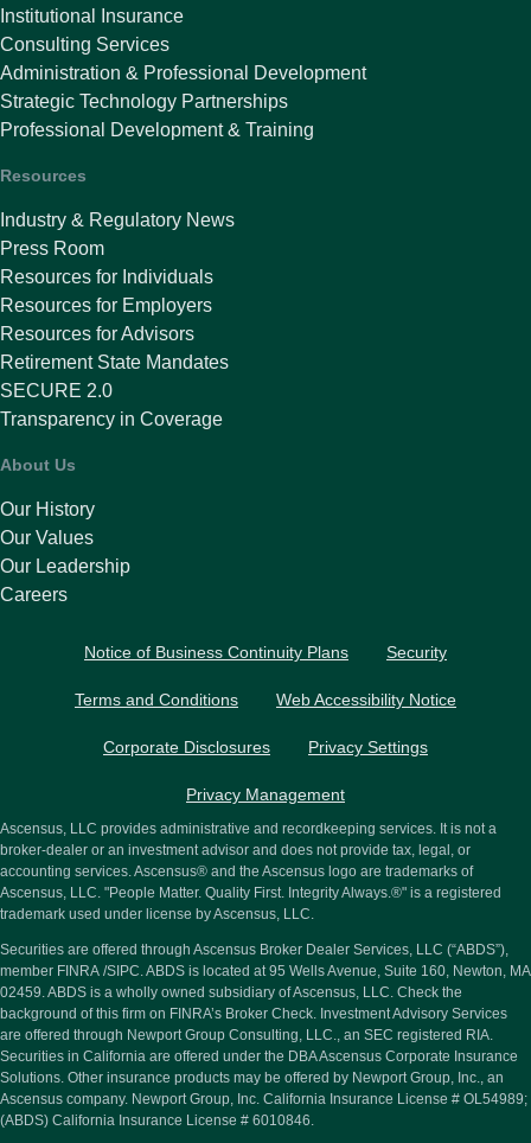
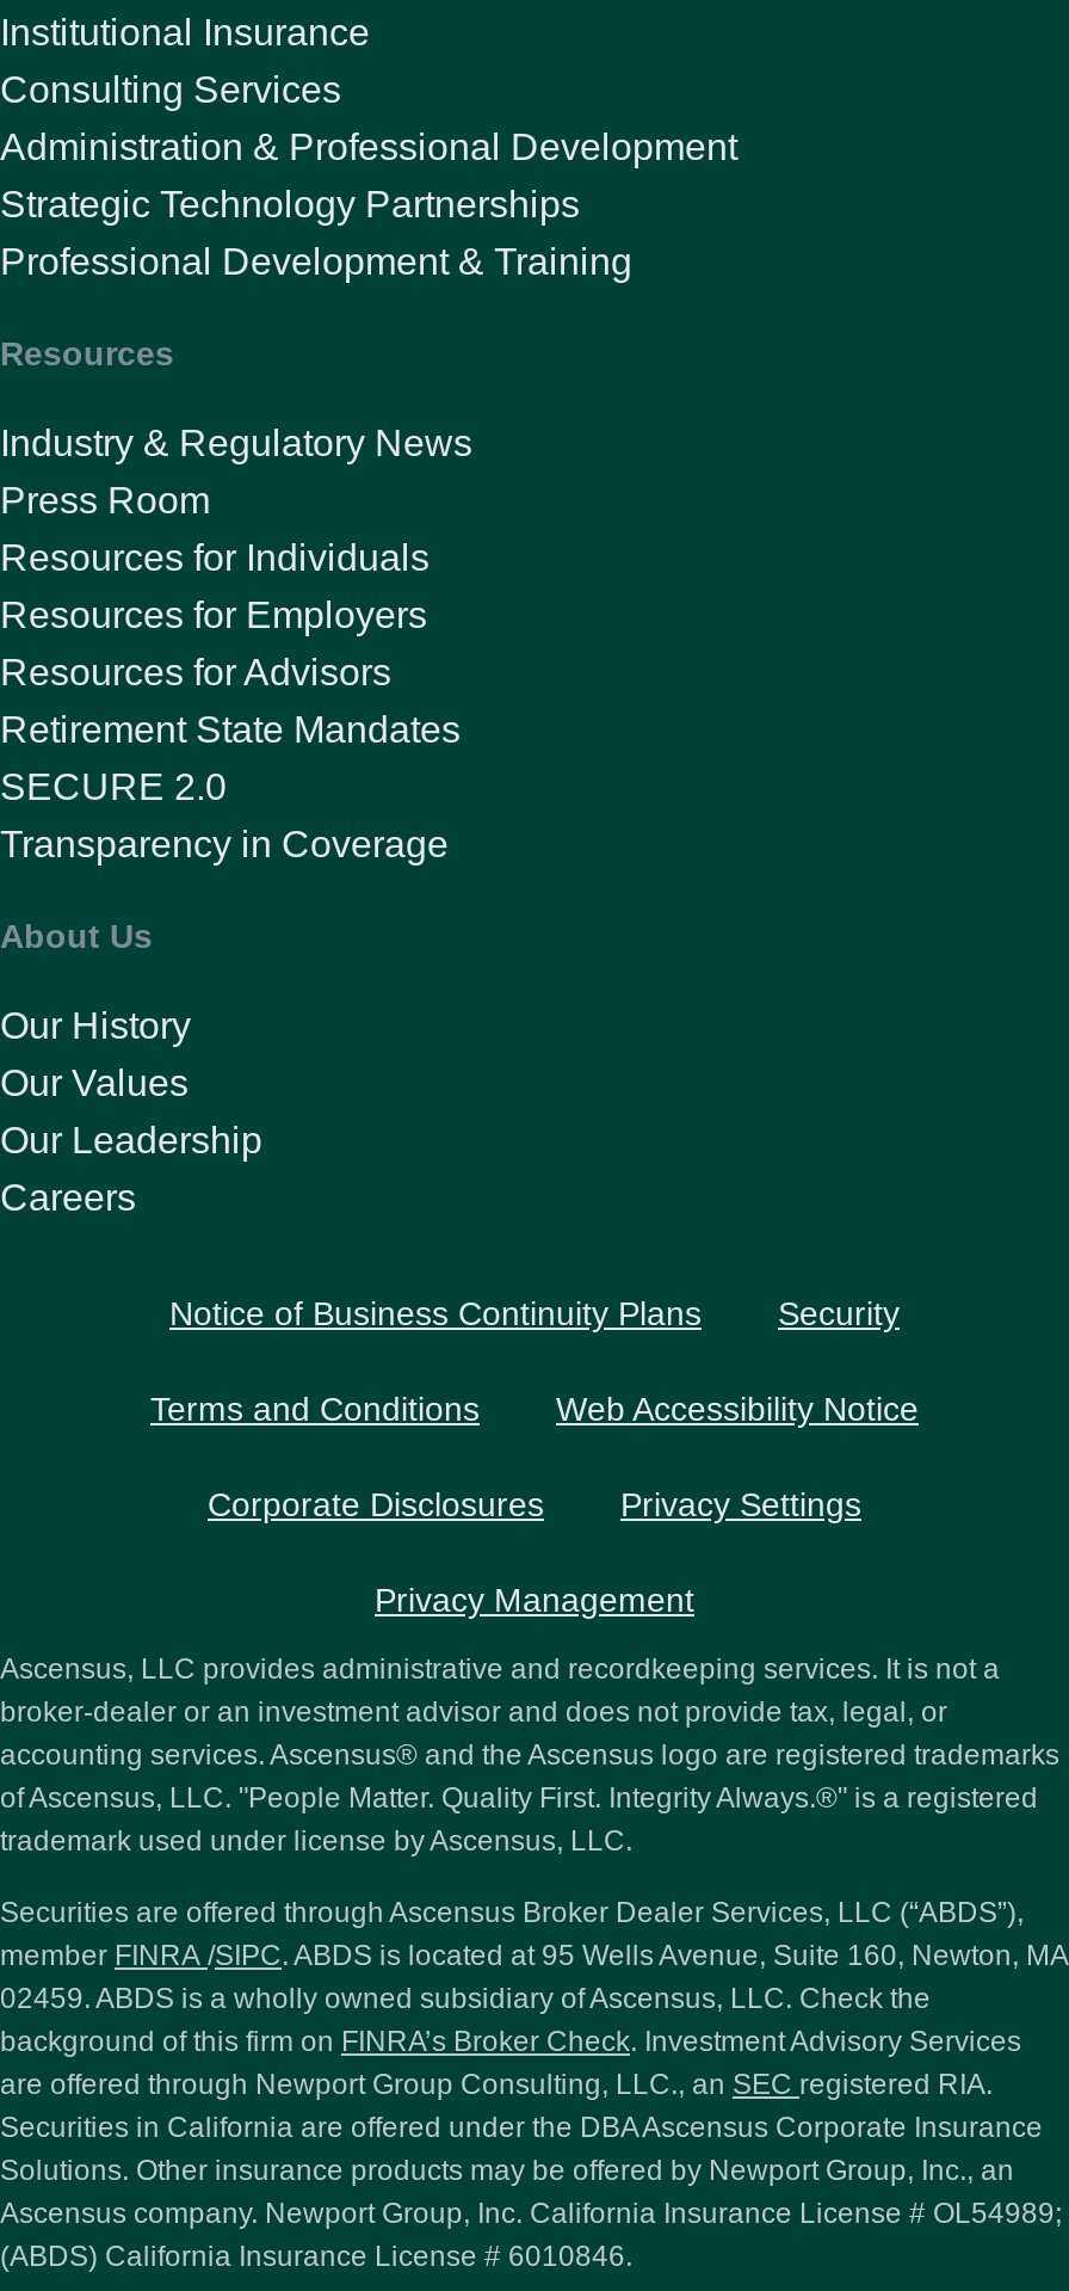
- accounting services. Ascensus® and the Ascensus logo are trademarks of
- Ascensus, LLC. "People Matter. Quality First. Integrity Always.®" is a registered
+ accounting services. Ascensus® and the Ascensus logo are registered trademarks
+ of Ascensus, LLC. "People Matter. Quality First. Integrity Always.®" is a registered
